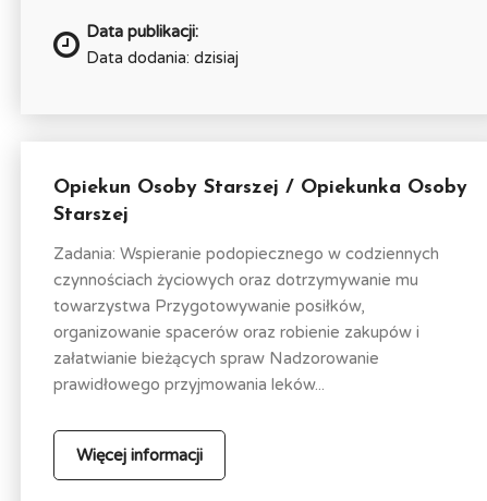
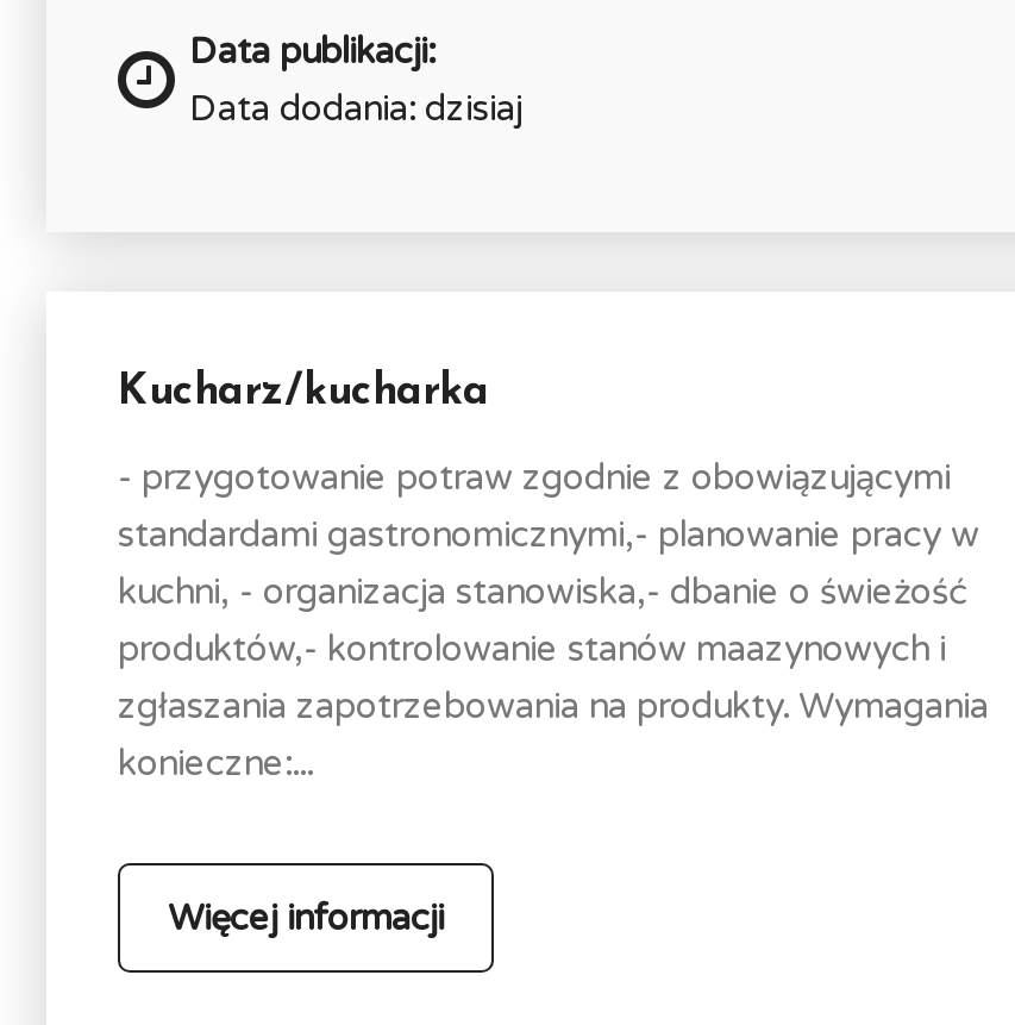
- Opiekun Osoby Starszej / Opiekunka Osoby
- Starszej
+ Kucharz/kucharka

- Zadania: Wspieranie podopiecznego w codziennych
- czynnościach życiowych oraz dotrzymywanie mu
- towarzystwa Przygotowywanie posiłków,
- organizowanie spacerów oraz robienie zakupów i
- załatwianie bieżących spraw Nadzorowanie
- prawidłowego przyjmowania leków...
+ - przygotowanie potraw zgodnie z obowiązującymi
+ standardami gastronomicznymi,- planowanie pracy w
+ kuchni, - organizacja stanowiska,- dbanie o świeżość
+ produktów,- kontrolowanie stanów maazynowych i
+ zgłaszania zapotrzebowania na produkty. Wymagania
+ konieczne:...
